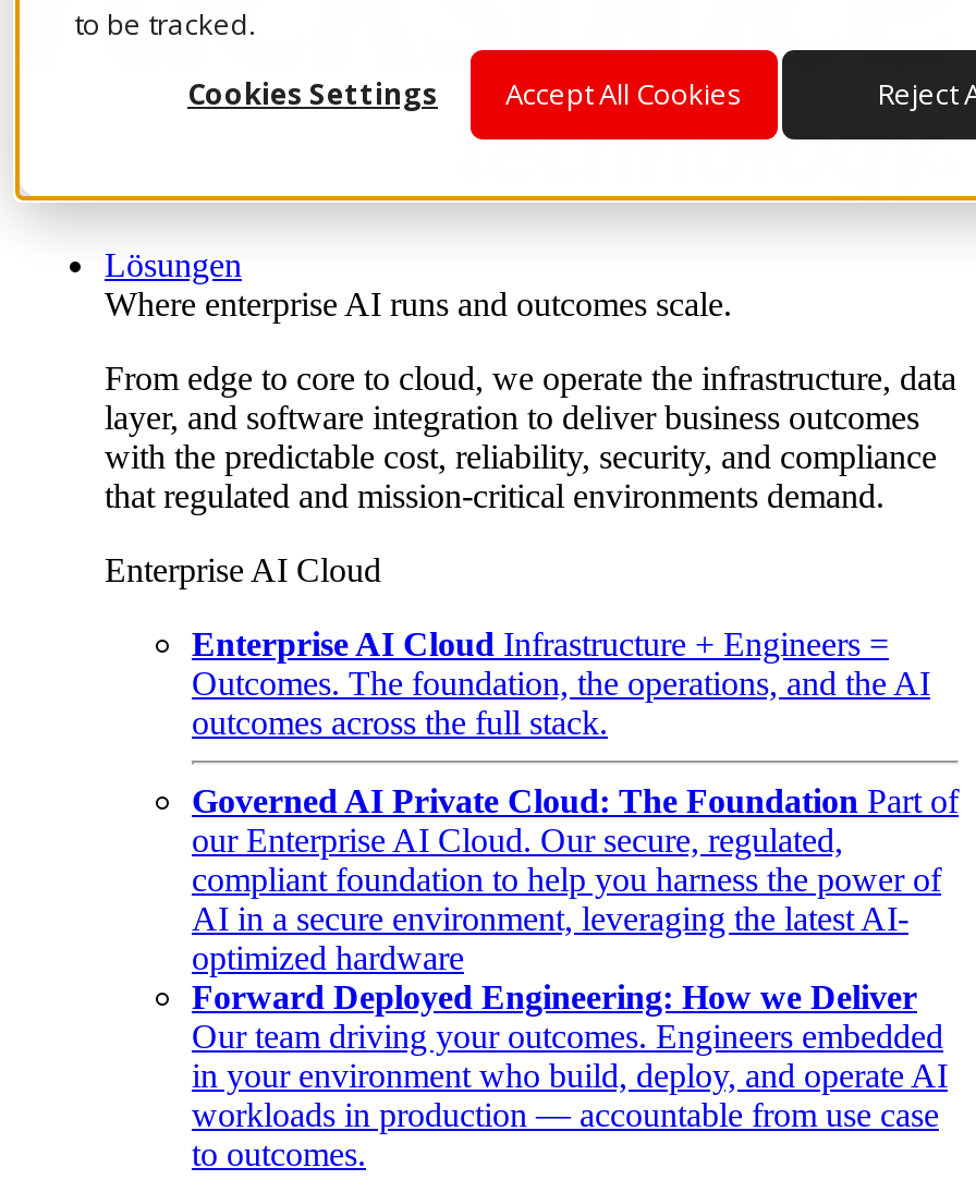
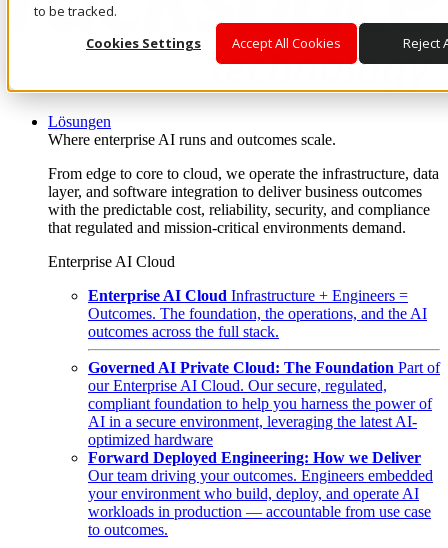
- in your environment who build, deploy, and operate AI
+ your environment who build, deploy, and operate AI
